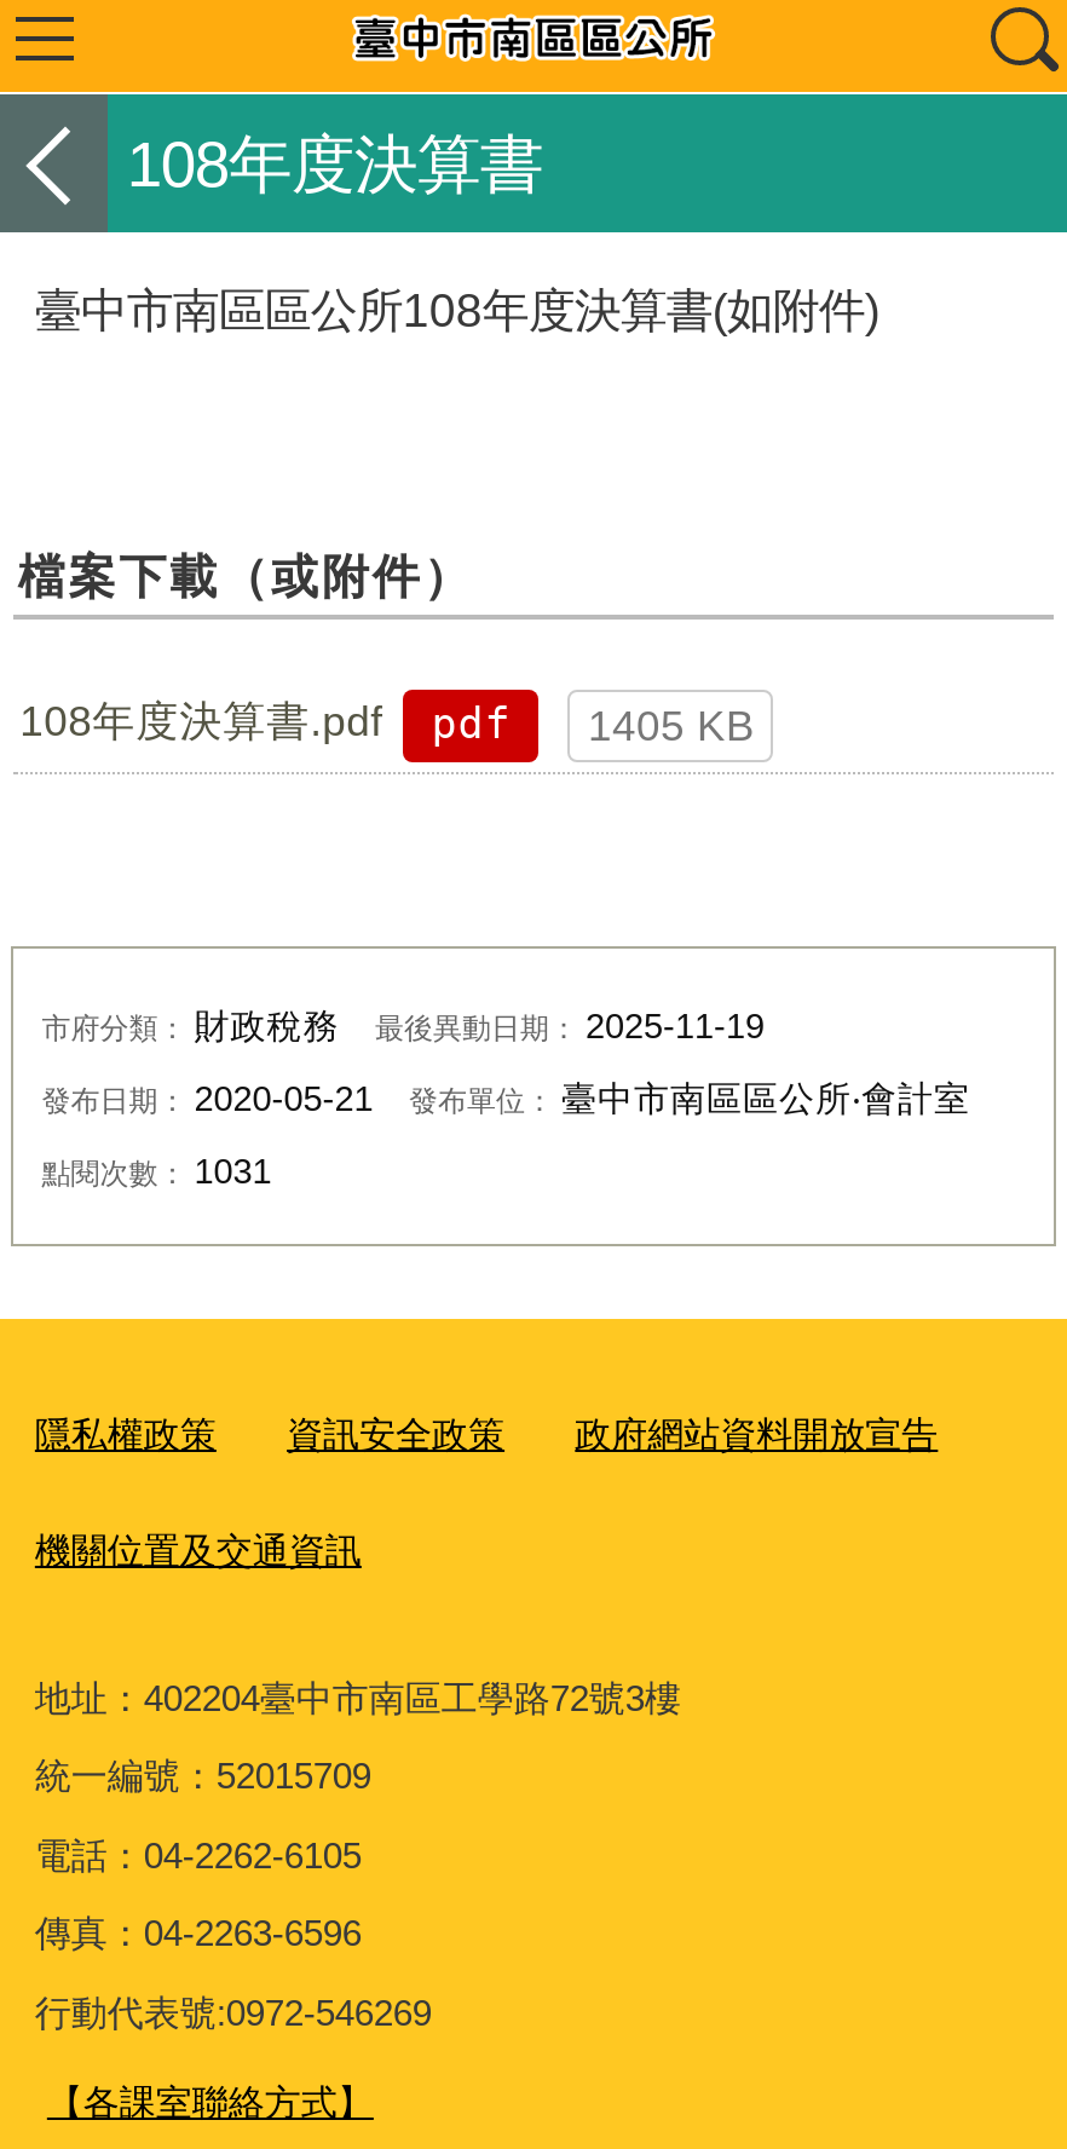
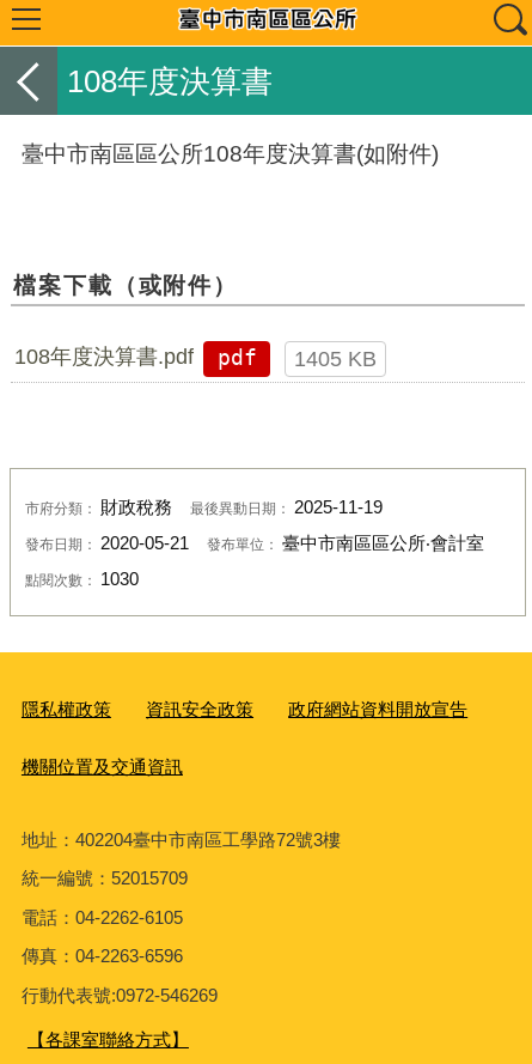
- 點閱次數：1031
+ 點閱次數：1030
